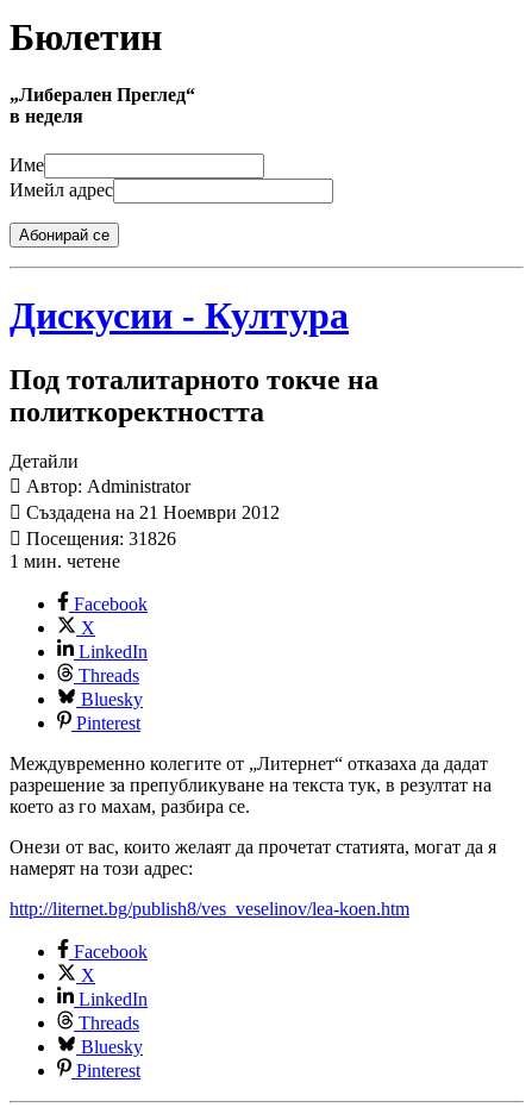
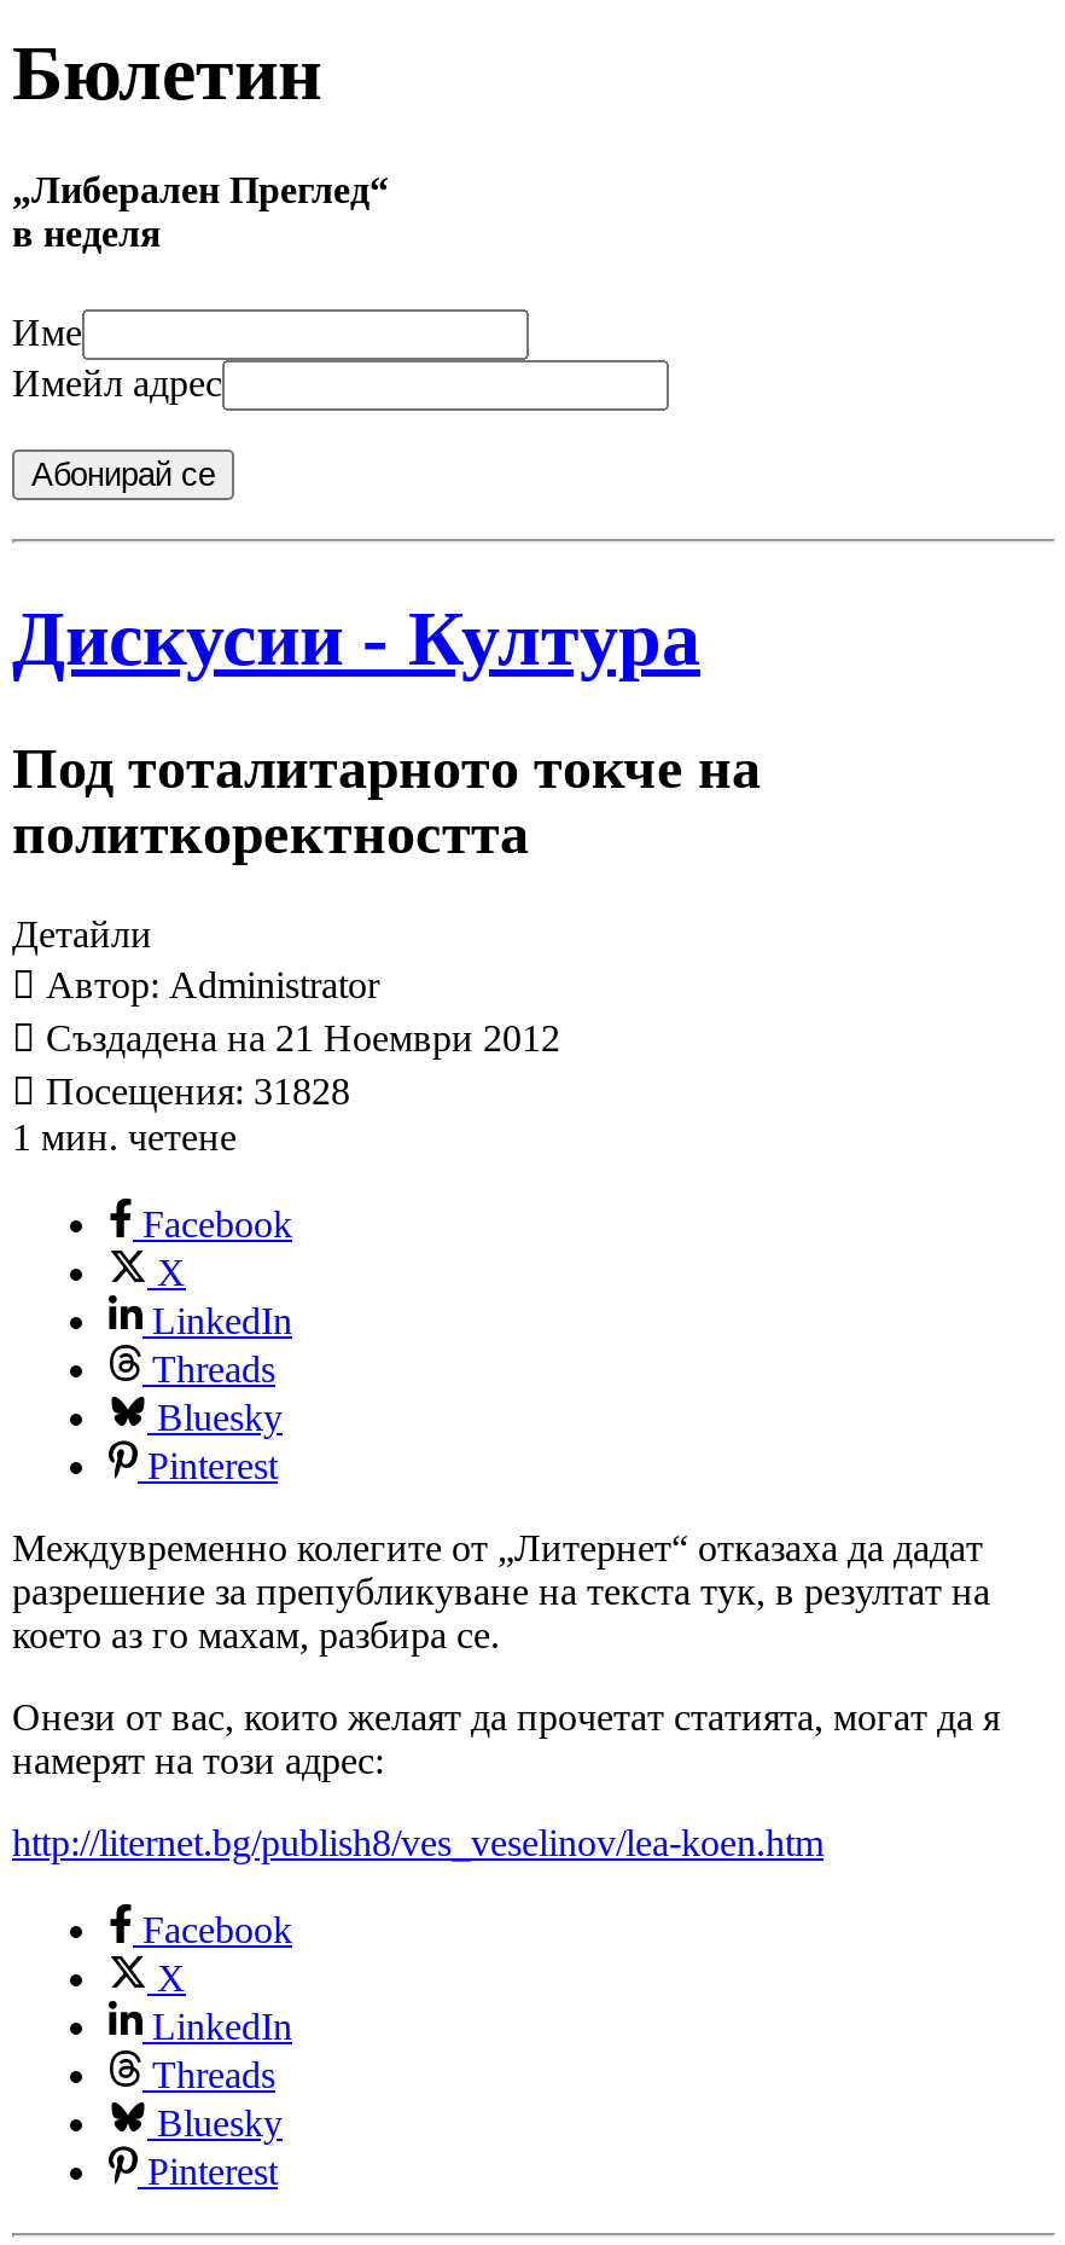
- Посещения: 31826
+ Посещения: 31828
